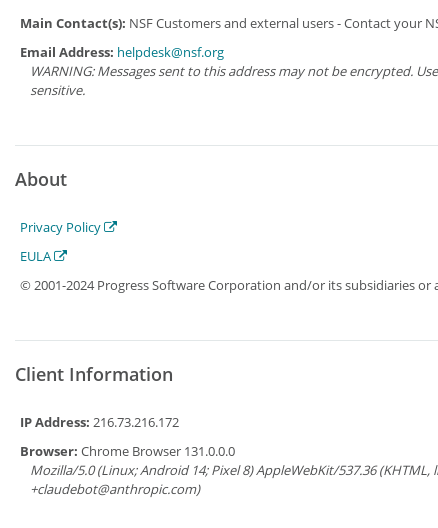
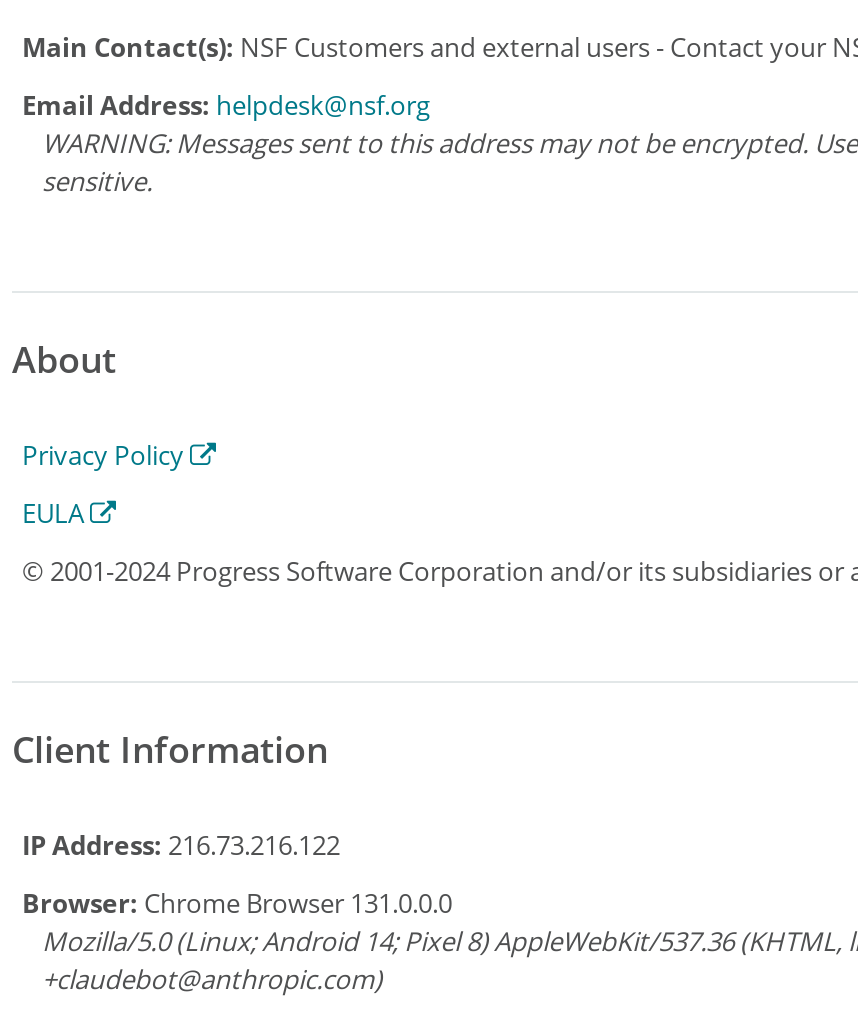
- IP Address: 216.73.216.172
+ IP Address: 216.73.216.122
